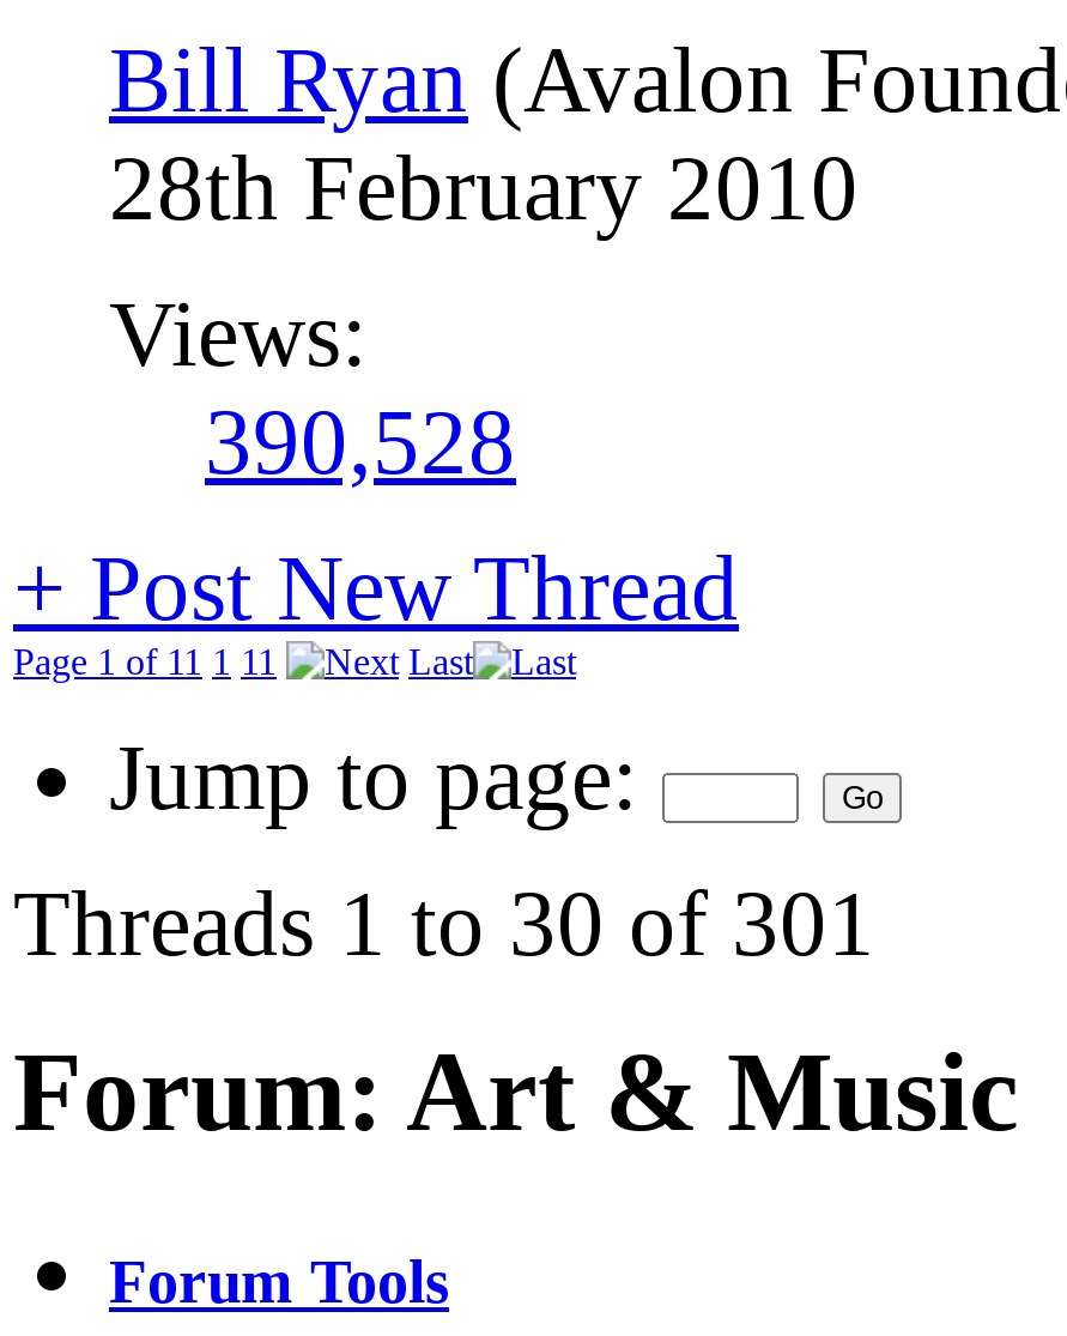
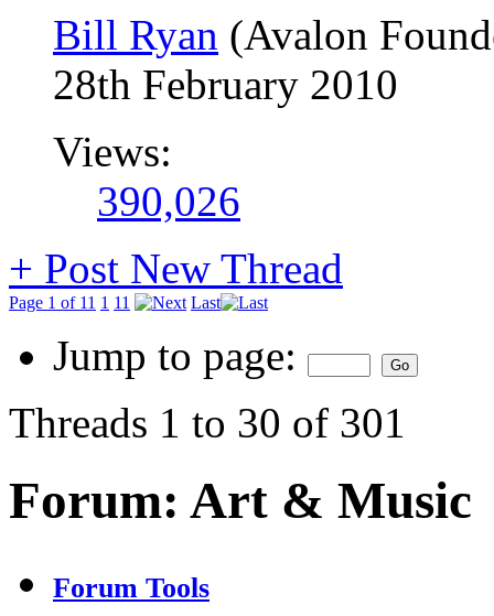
- 390,528
+ 390,026
